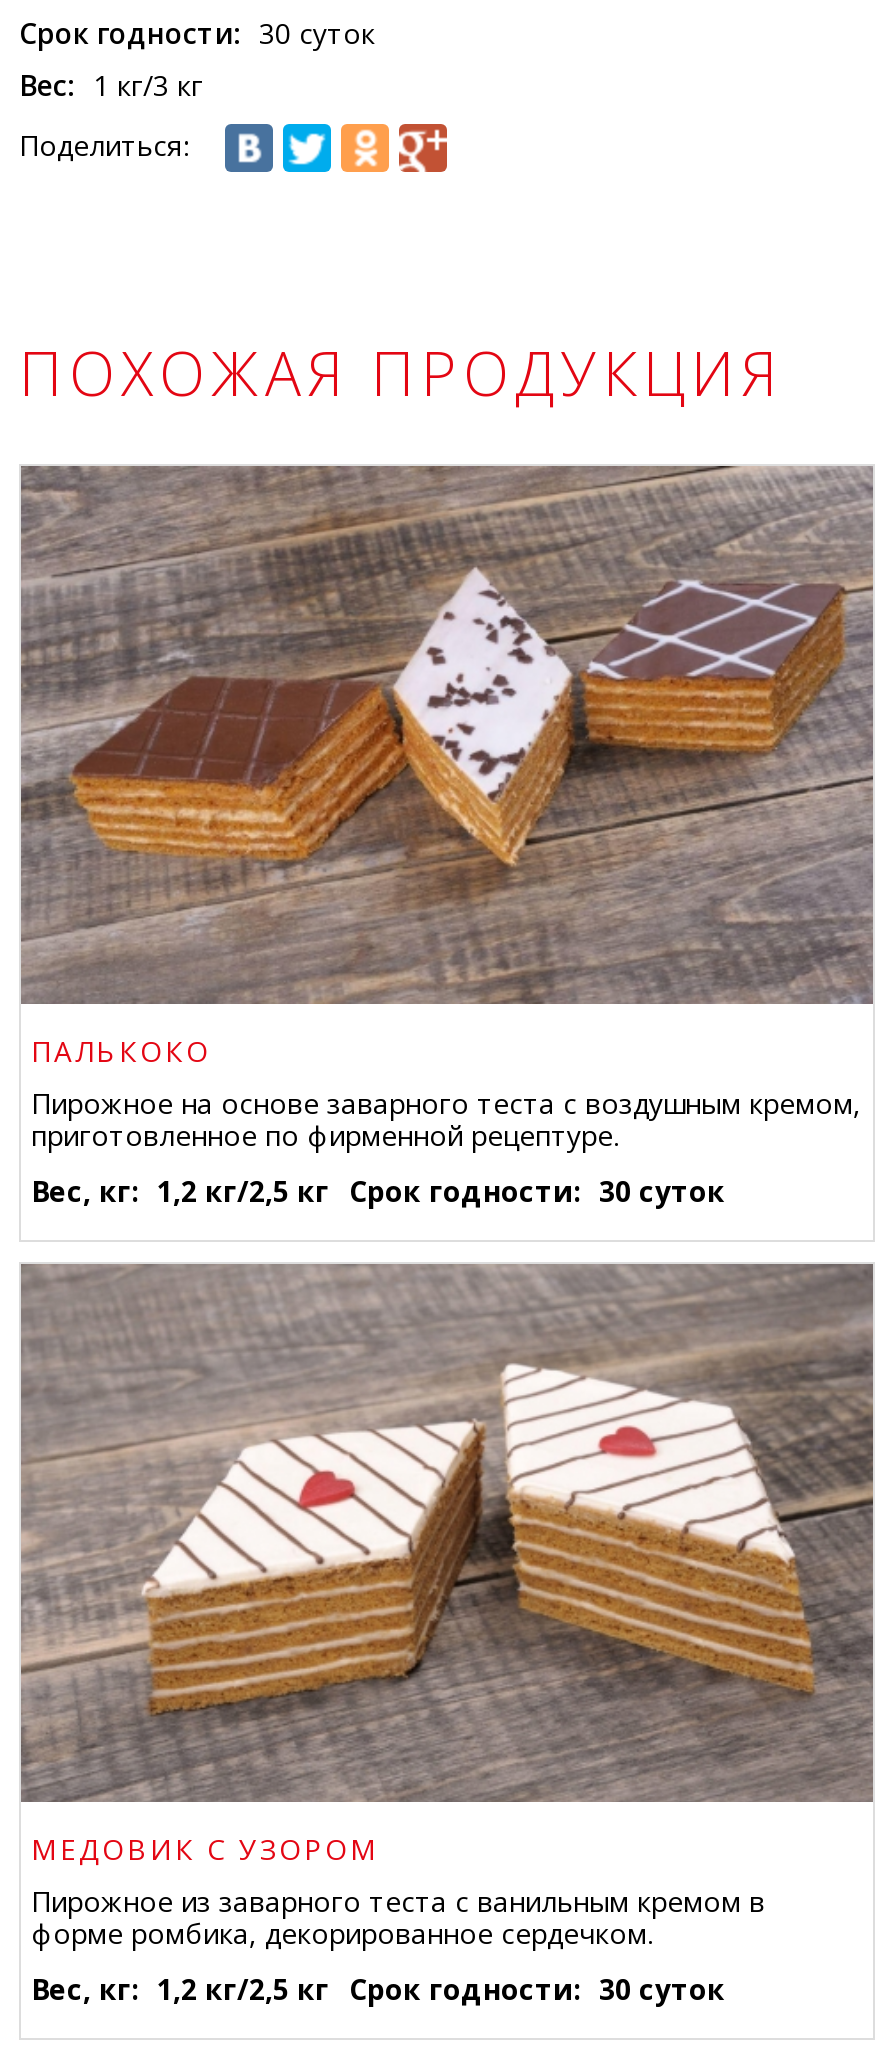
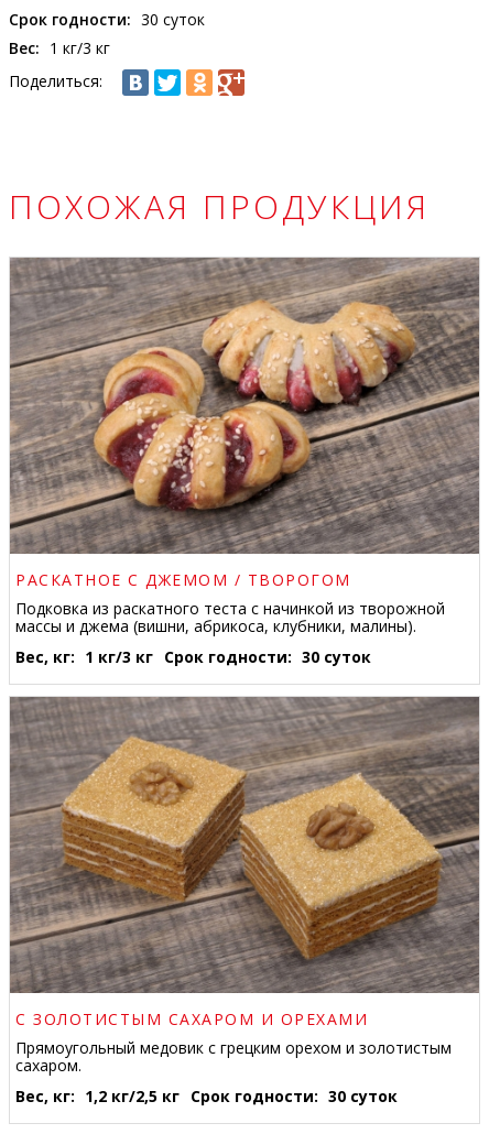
- [image]
- ПАЛЬКОКО
- Пирожное на основе заварного теста с воздушным кремом,
- приготовленное по фирменной рецептуре.
+ [image]
+ РАСКАТНОЕ С ДЖЕМОМ / ТВОРОГОМ
+ Подковка из раскатного теста с начинкой из творожной
+ массы и джема (вишни, абрикоса, клубники, малины).

- Вес, кг: 1,2 кг/2,5 кг Срок годности: 30 суток
+ Вес, кг: 1 кг/3 кг Срок годности: 30 суток

- [image]
- МЕДОВИК С УЗОРОМ
- Пирожное из заварного теста с ванильным кремом в
- форме ромбика, декорированное сердечком.
+ [image]
+ С ЗОЛОТИСТЫМ САХАРОМ И ОРЕХАМИ
+ Прямоугольный медовик с грецким орехом и золотистым
+ сахаром.
